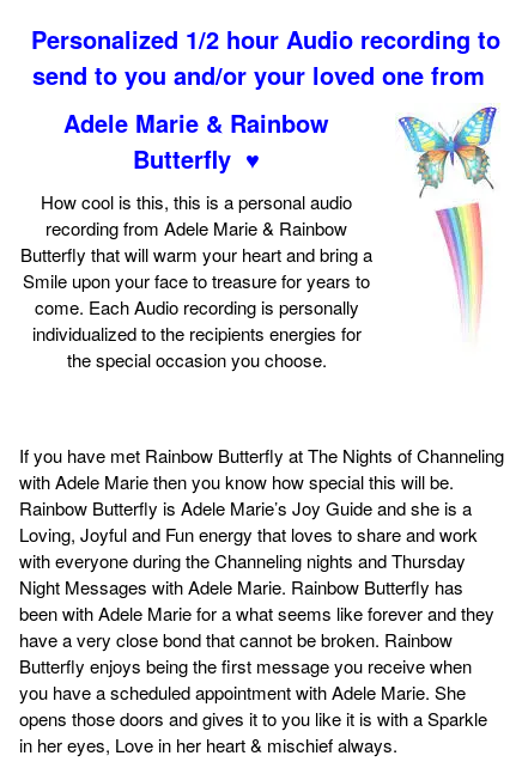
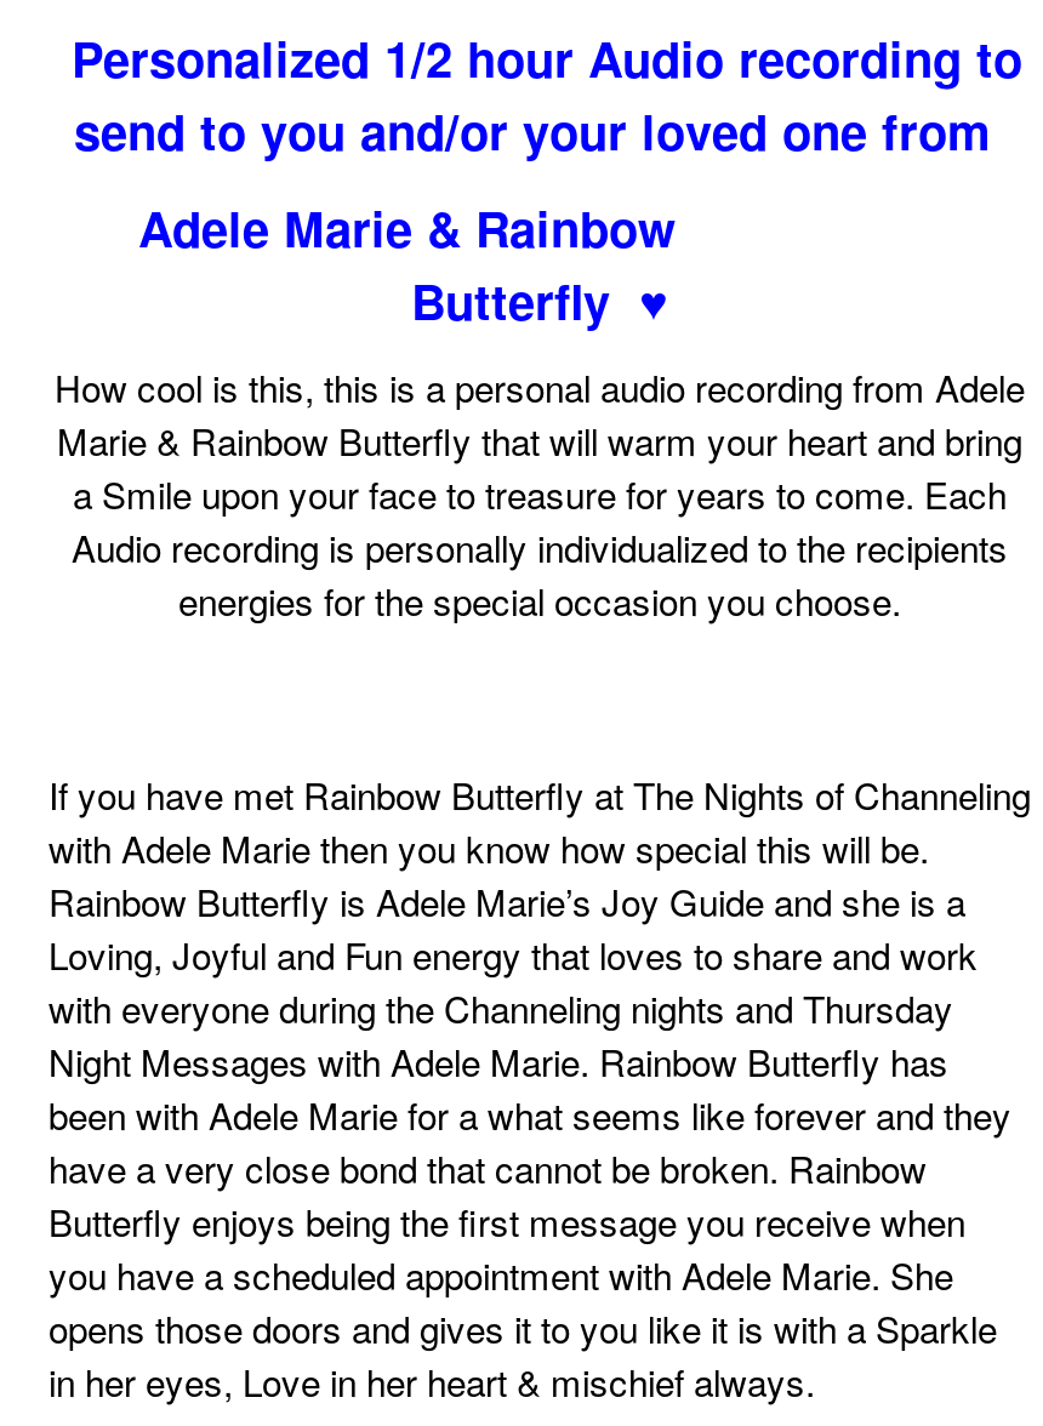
- [image]
